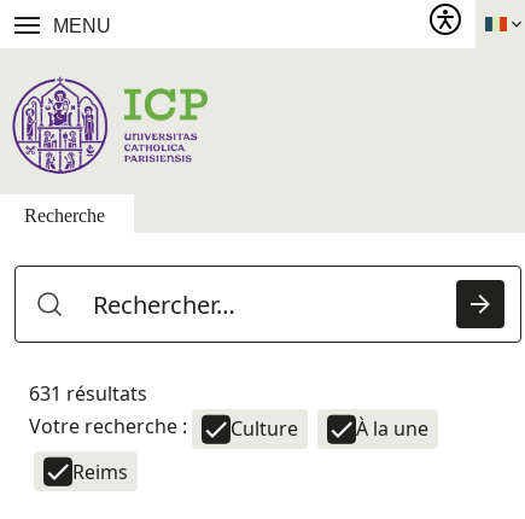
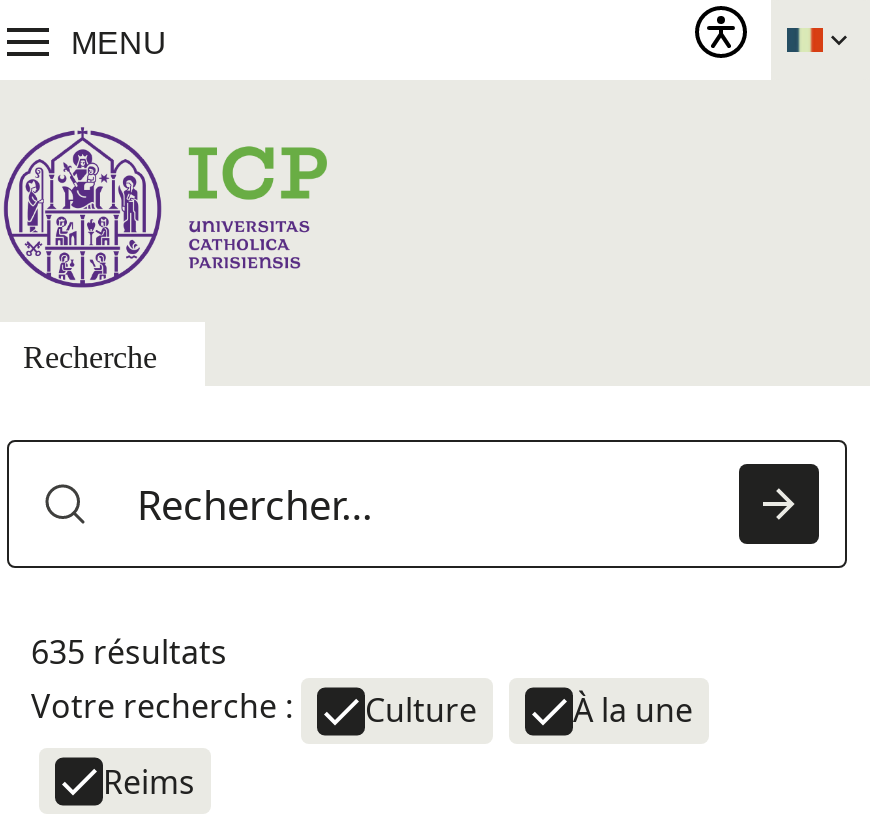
- 631 résultats
+ 635 résultats
